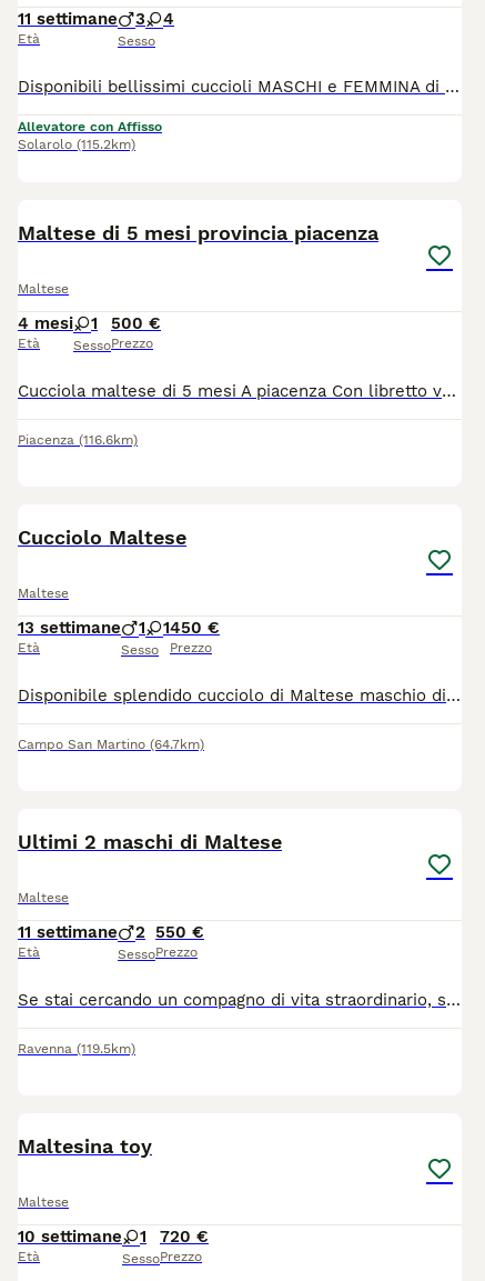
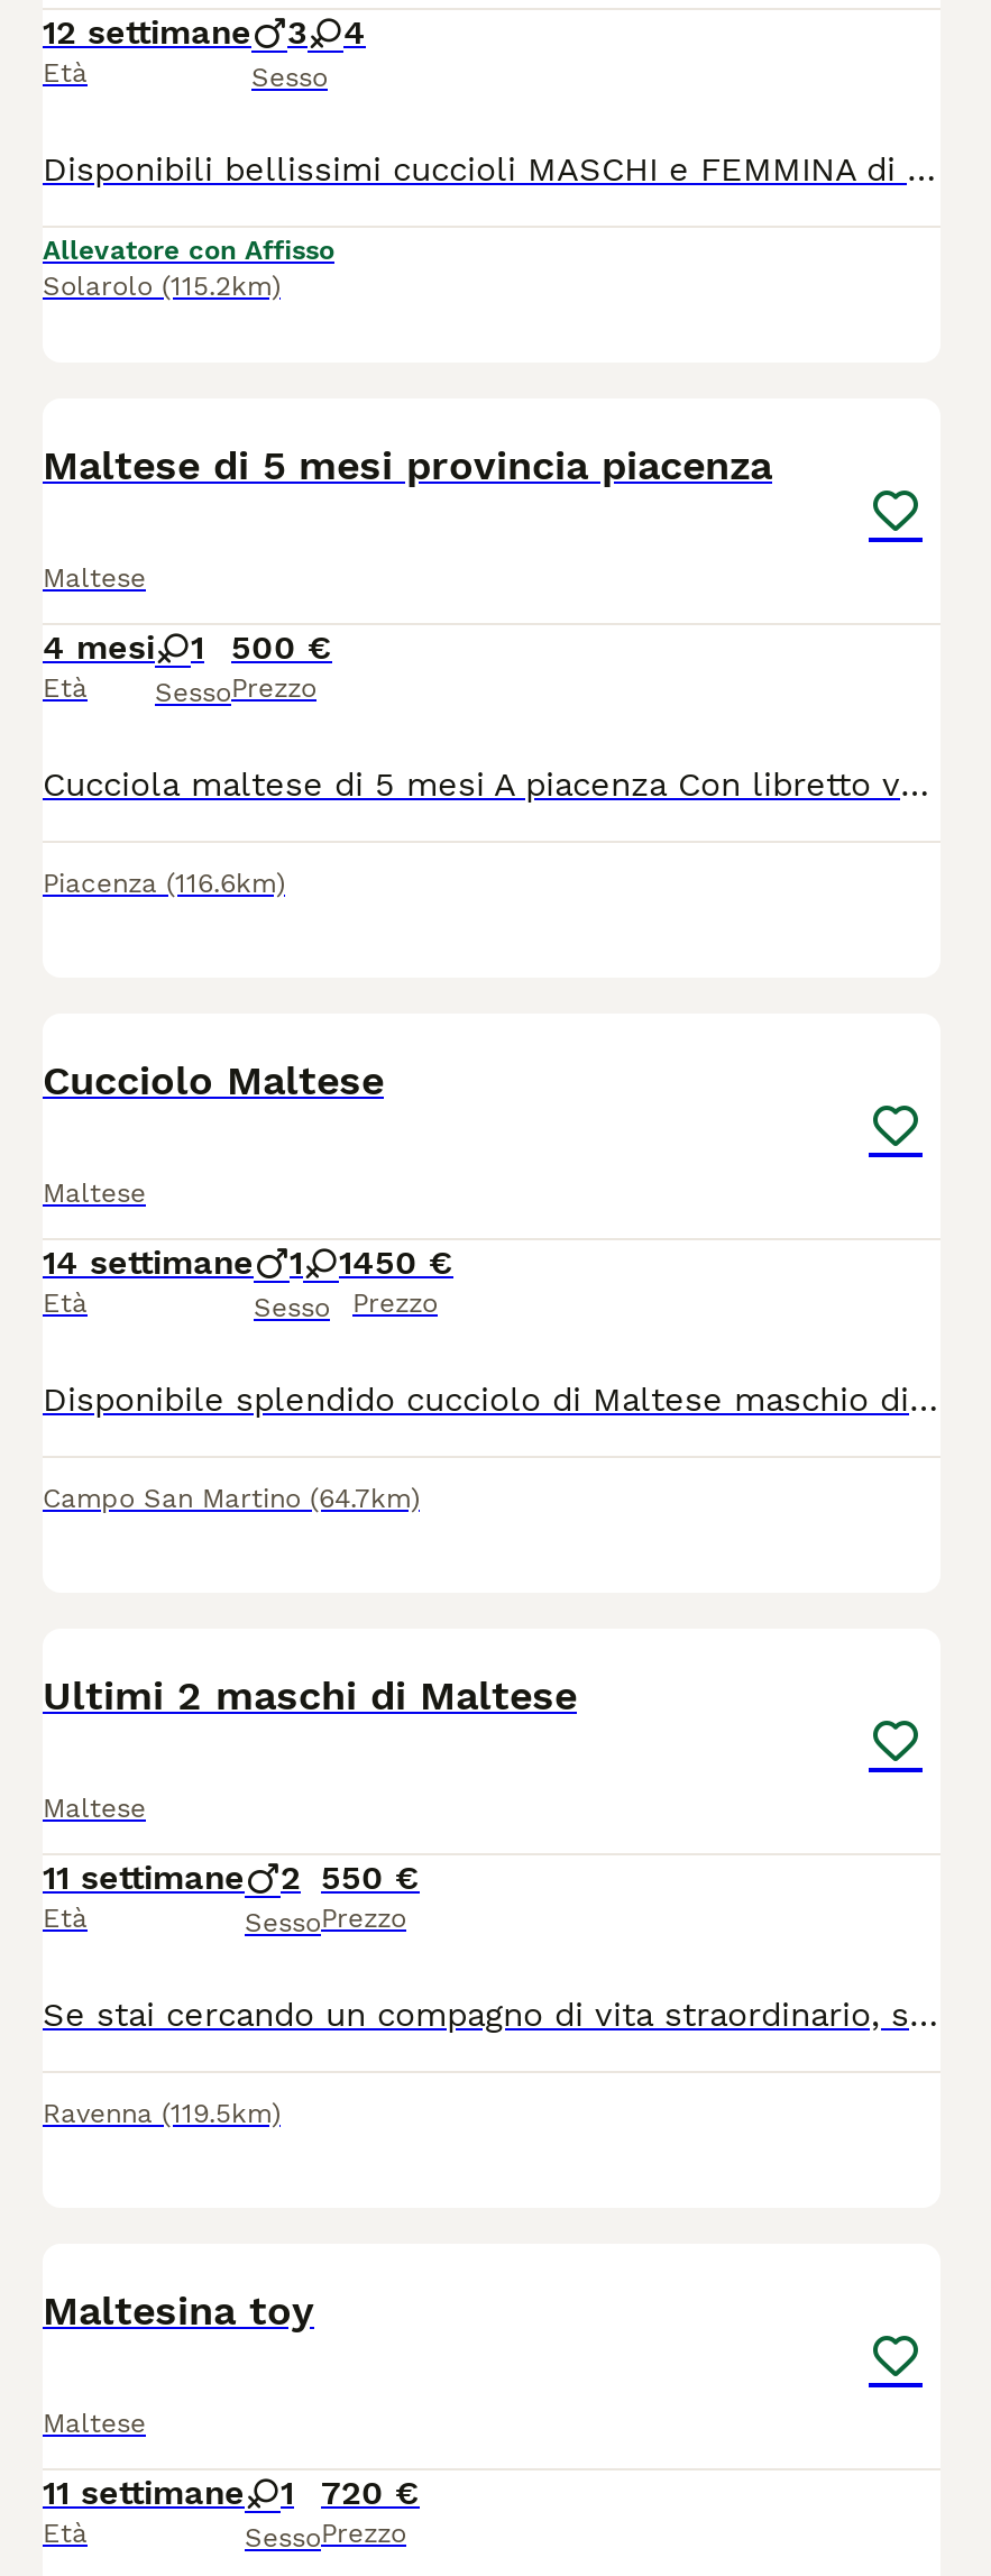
- 11 settimane 3 4
+ 12 settimane 3 4

- 13 settimane 1 1 450 €
+ 14 settimane 1 1 450 €

- 10 settimane 1 720 €
+ 11 settimane 1 720 €
